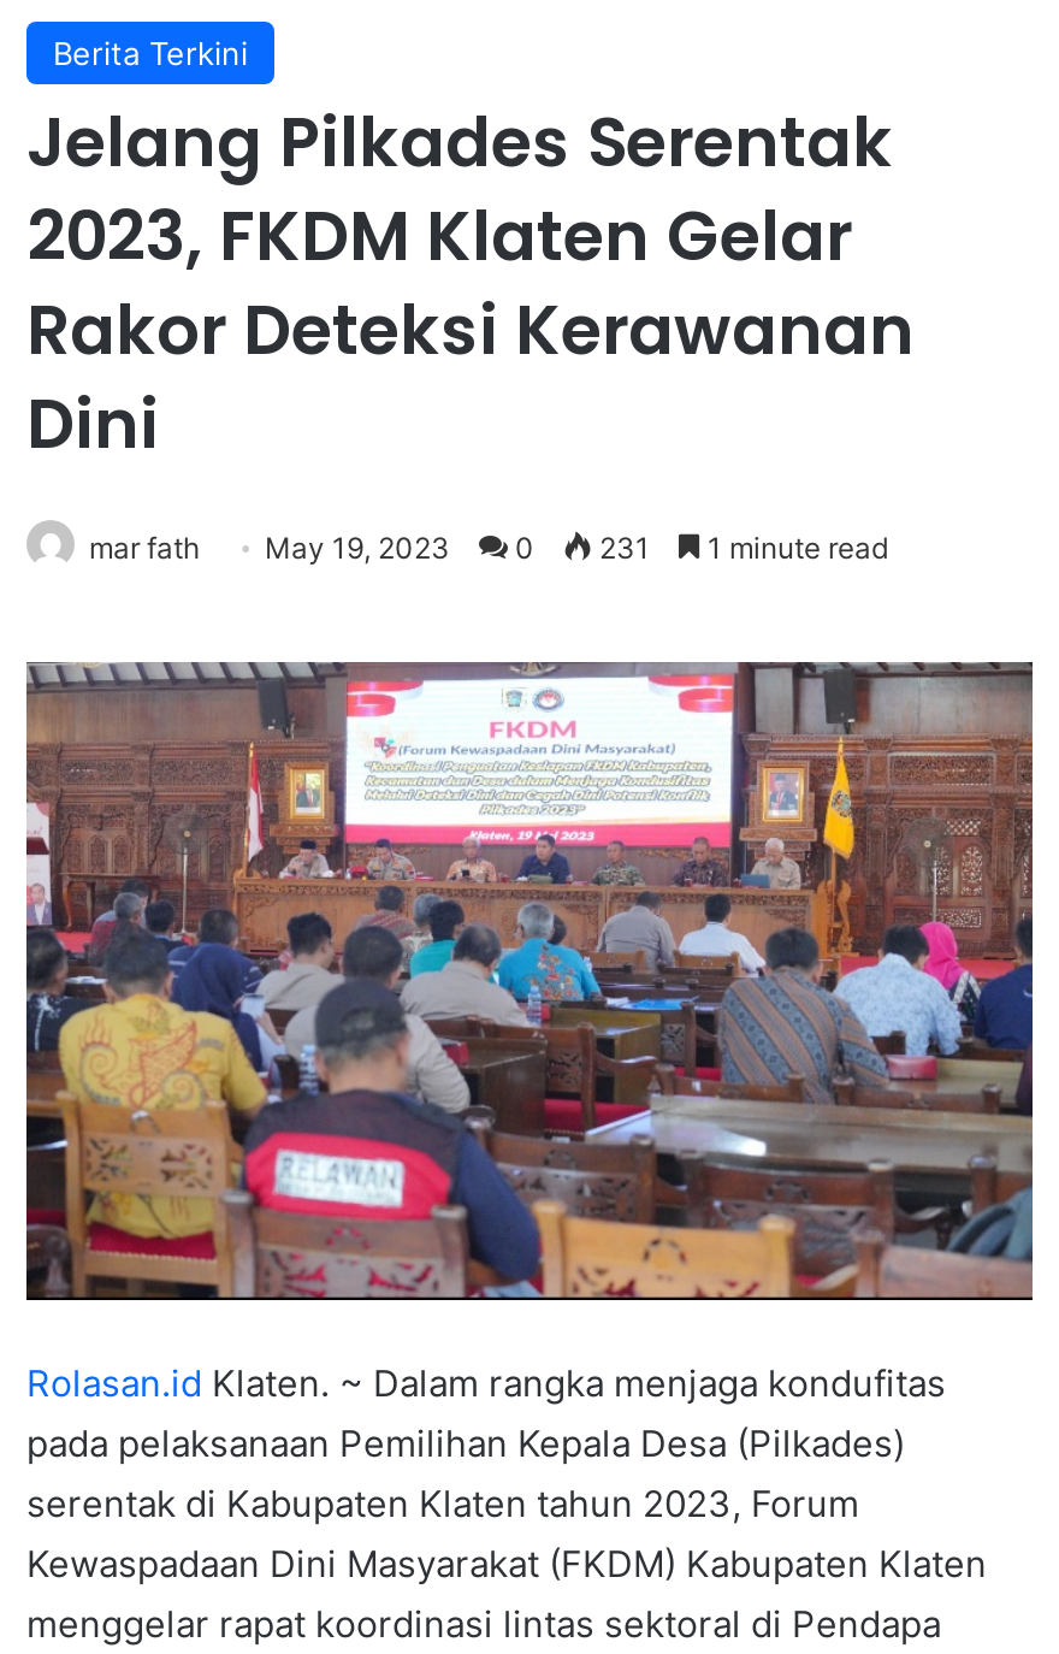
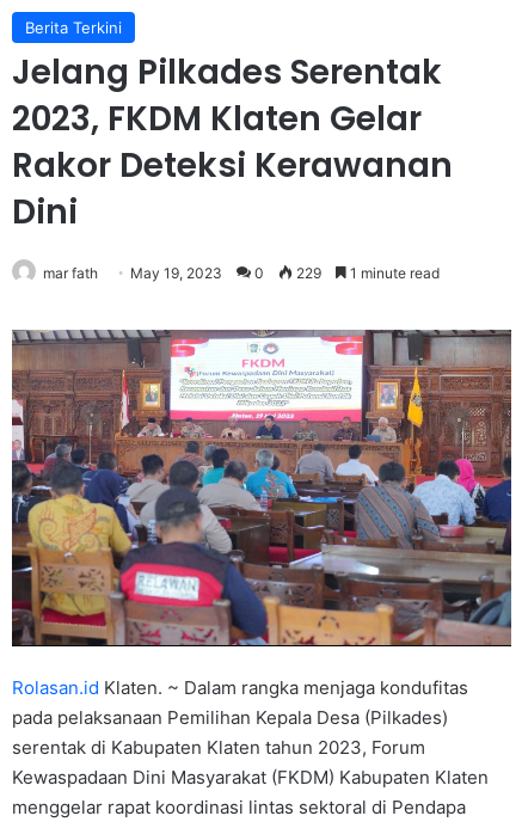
- mar fath May 19, 2023 0 231 1 minute read
+ mar fath May 19, 2023 0 229 1 minute read
